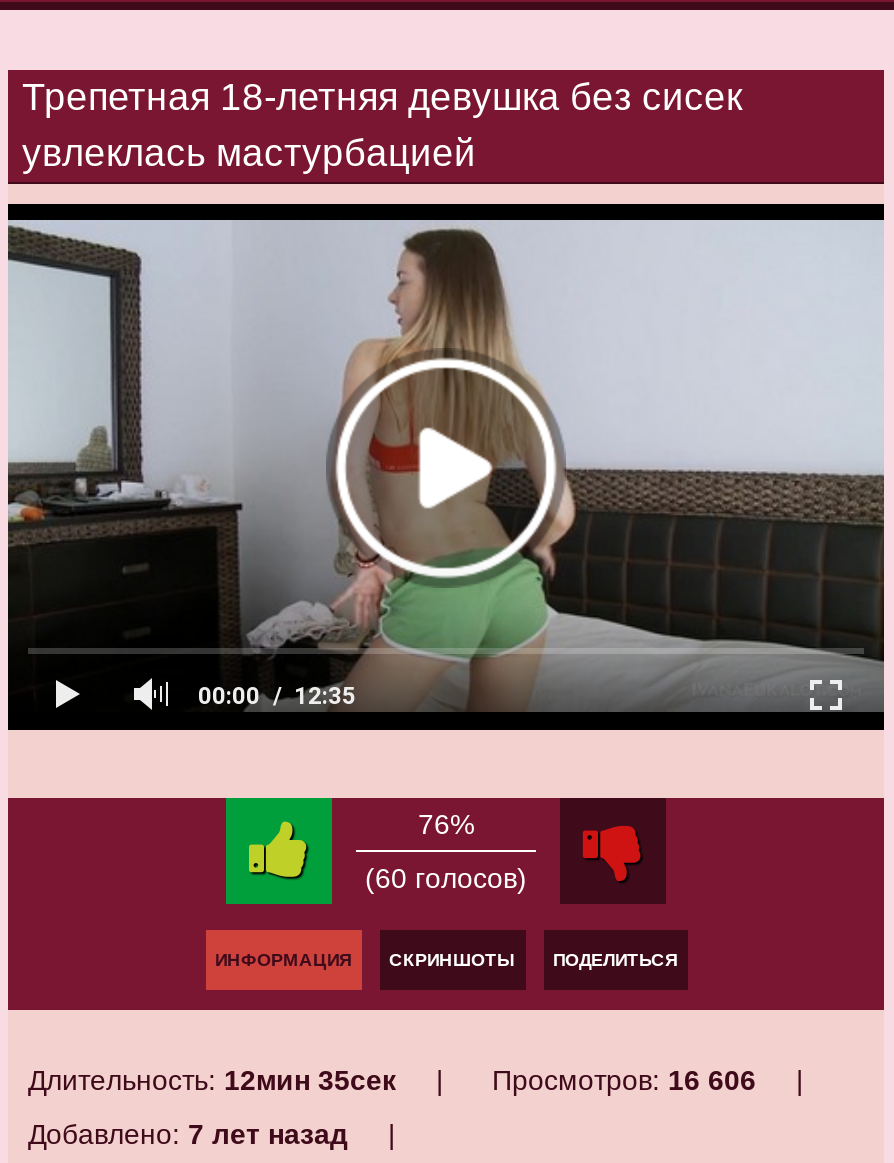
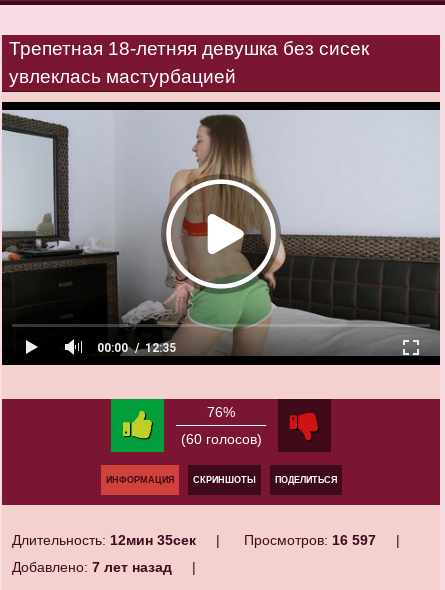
- Просмотров: 16 606
+ Просмотров: 16 597
